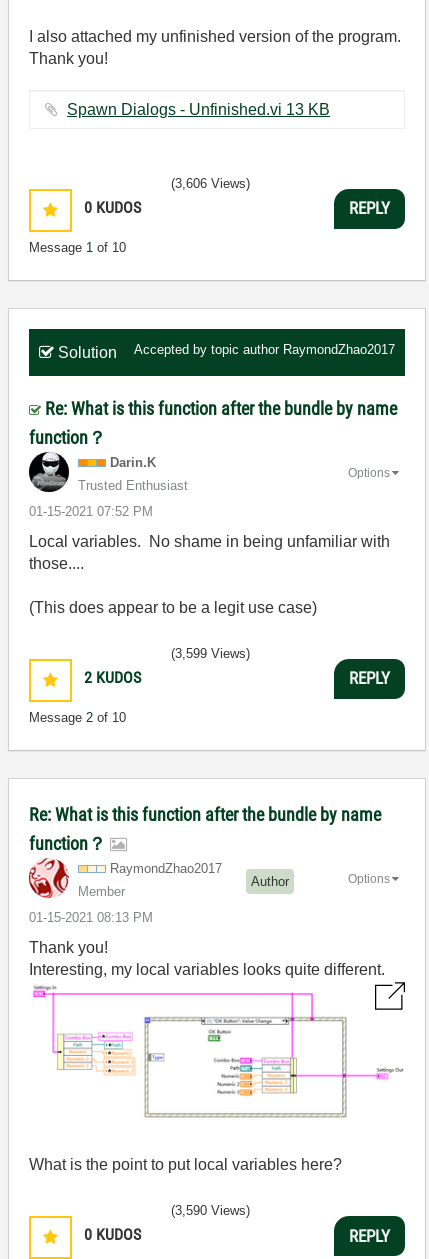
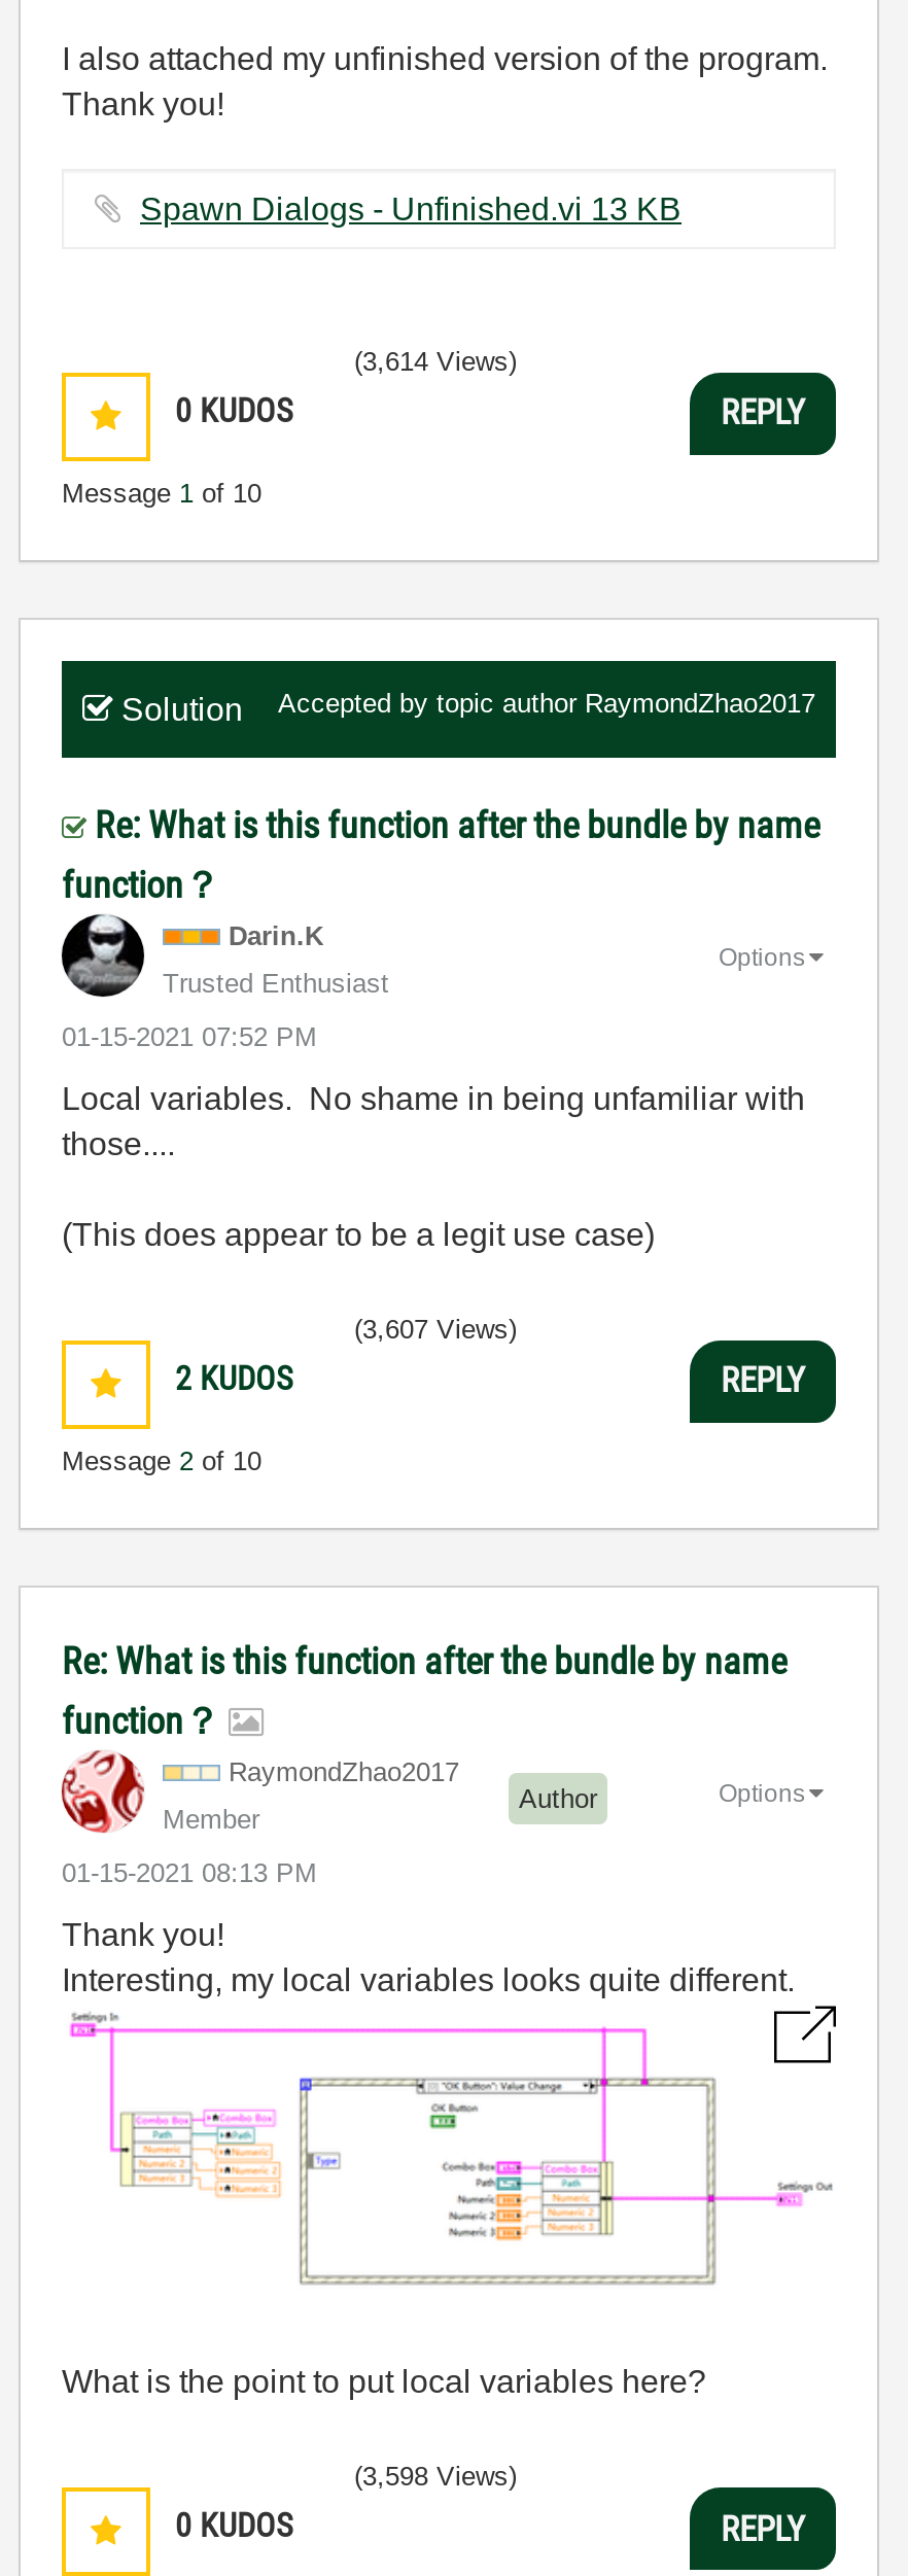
- (3,606 Views)
+ (3,614 Views)

- (3,599 Views)
+ (3,607 Views)

- (3,590 Views)
+ (3,598 Views)
